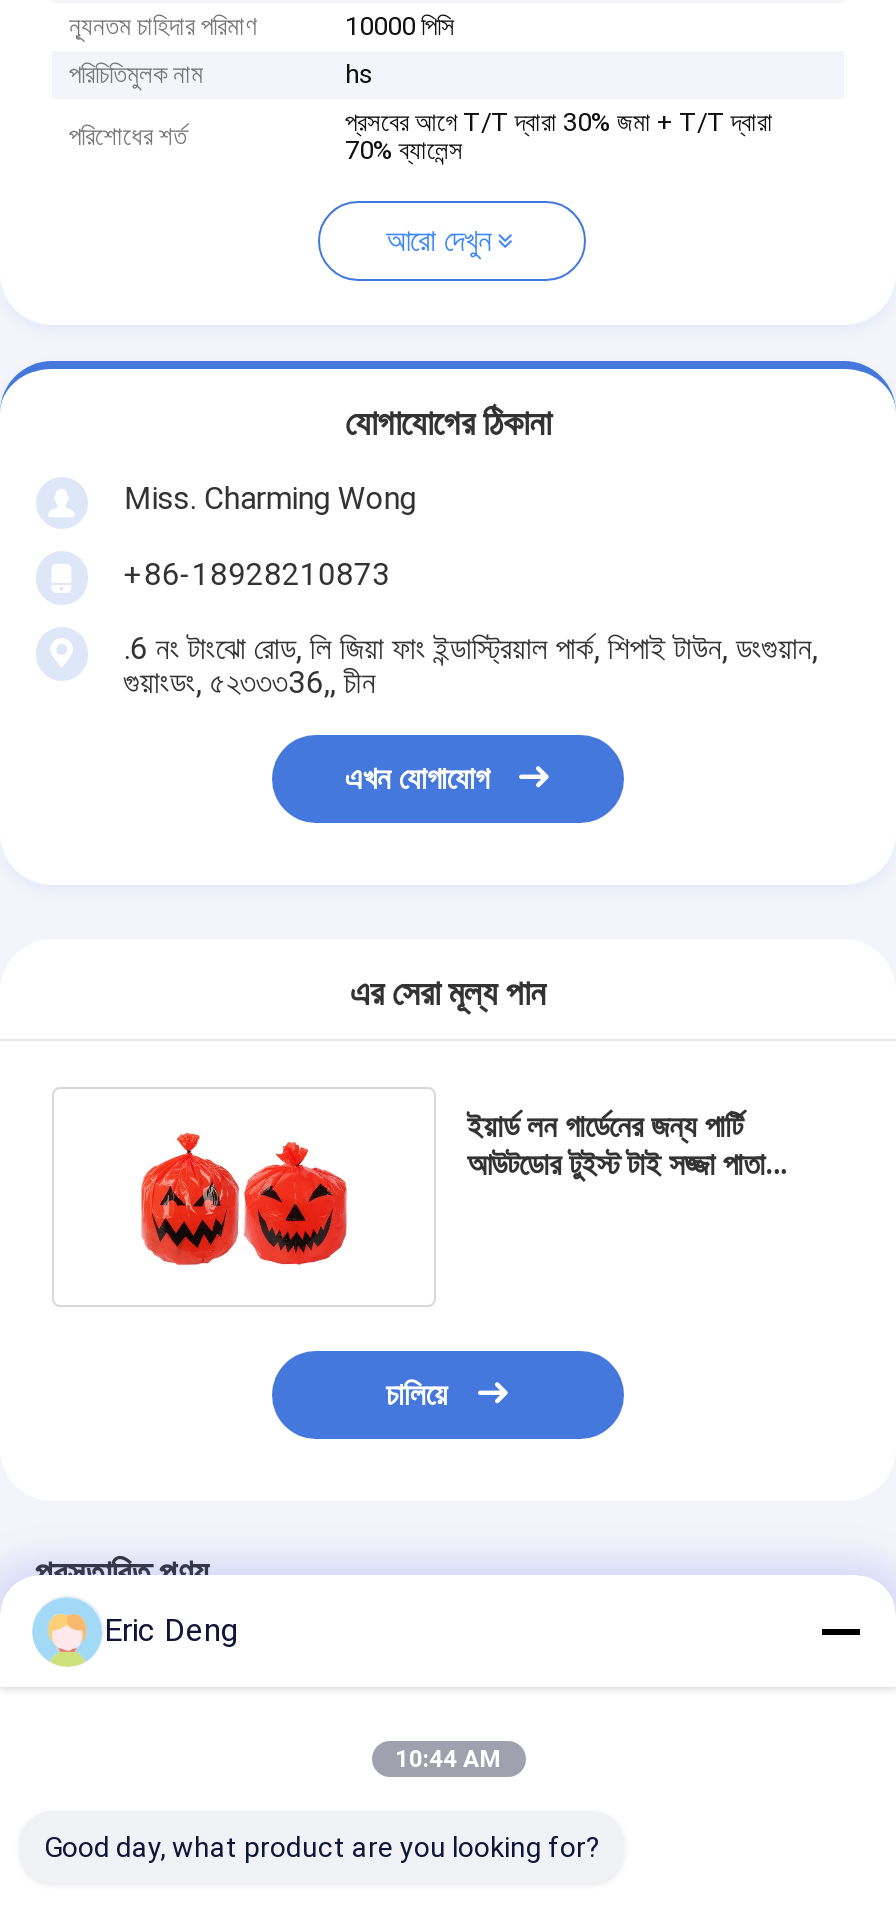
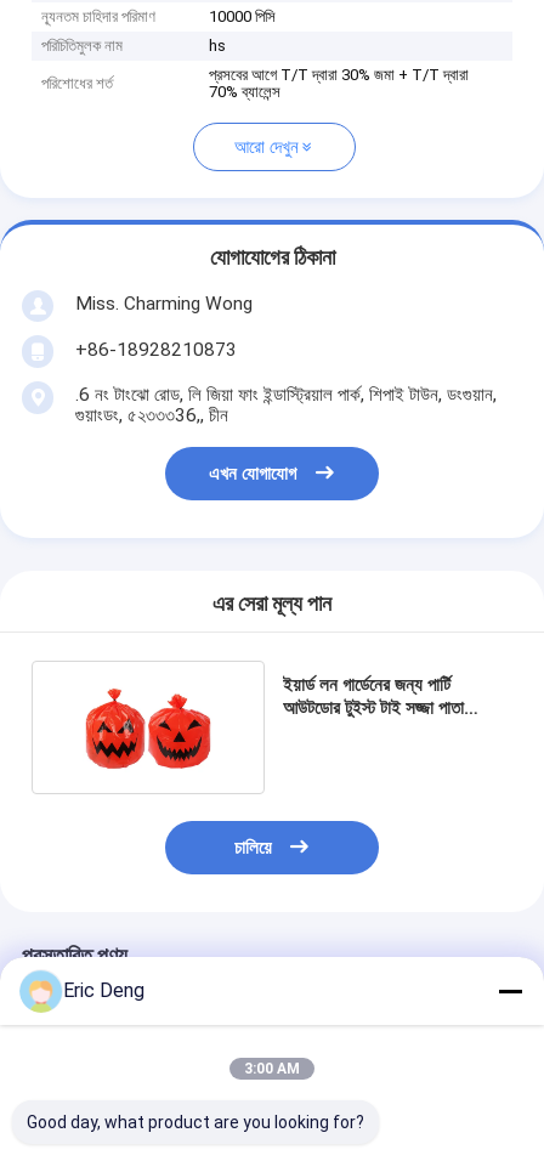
- 10:44 AM
+ 3:00 AM
